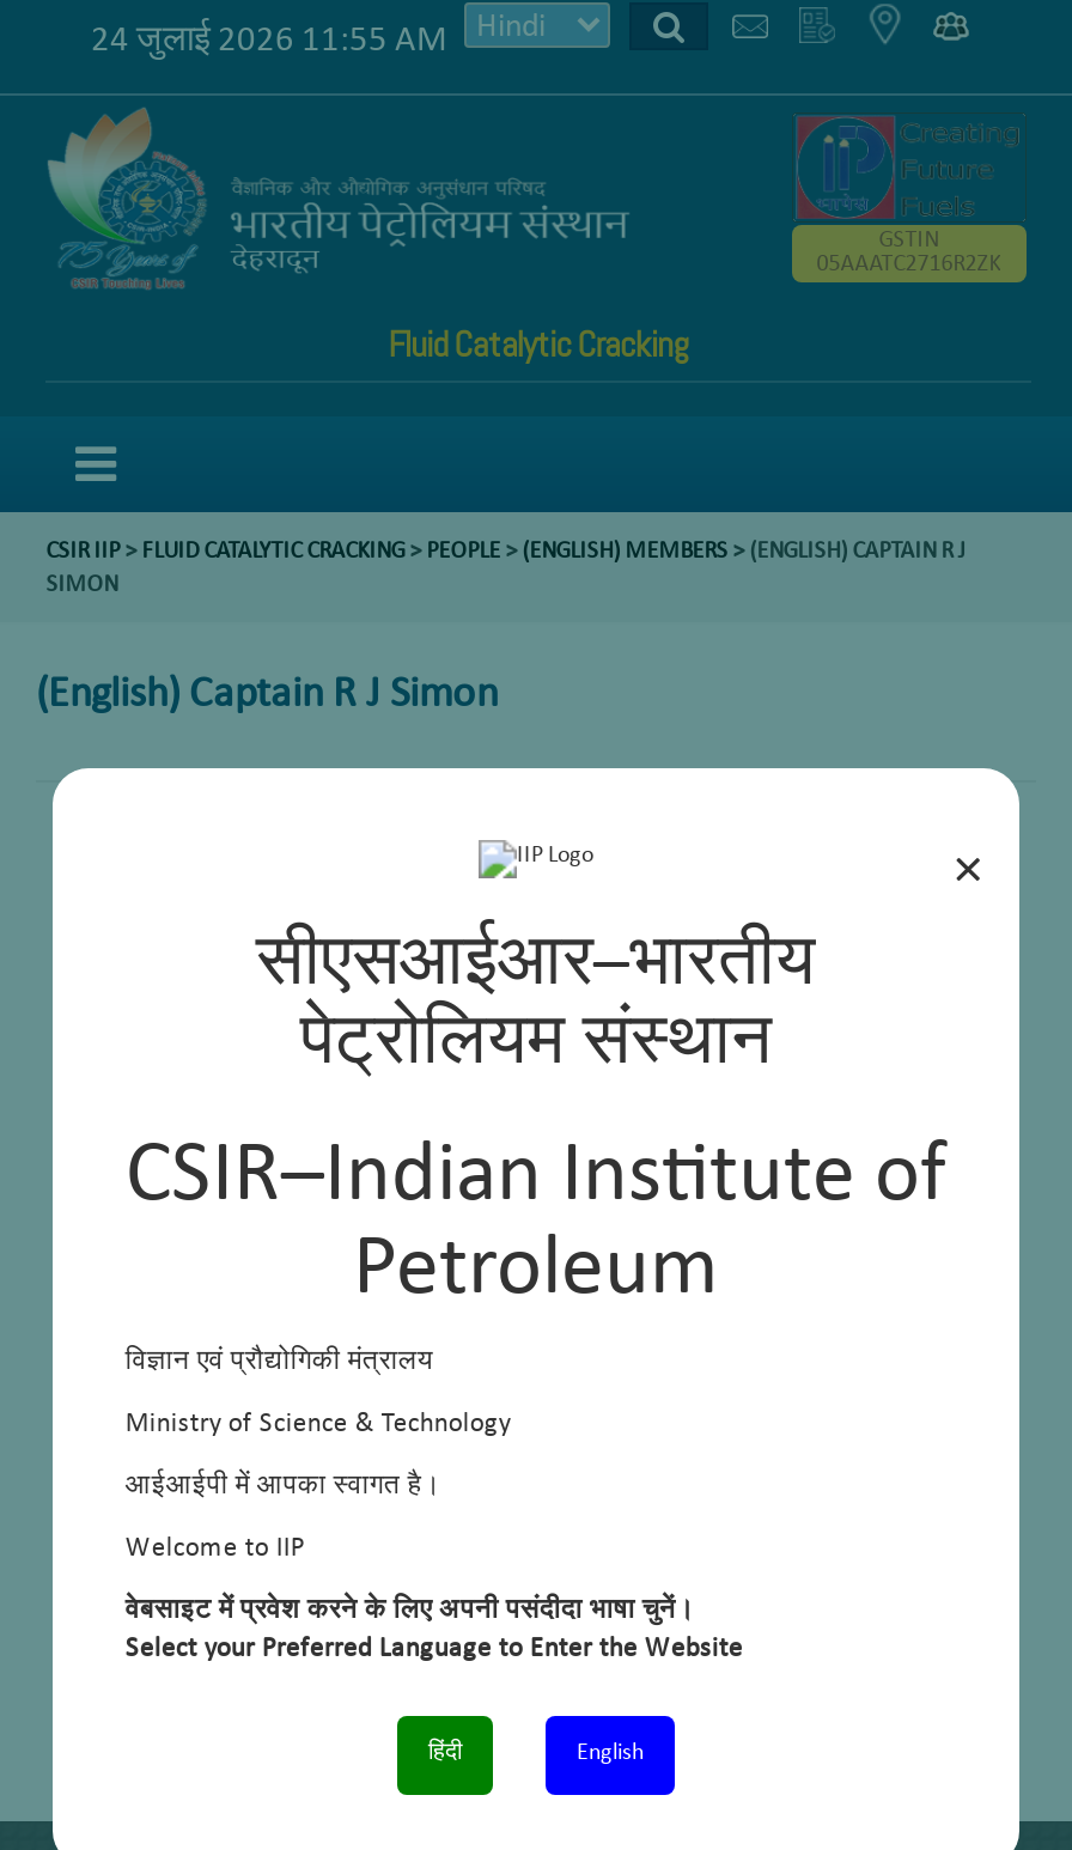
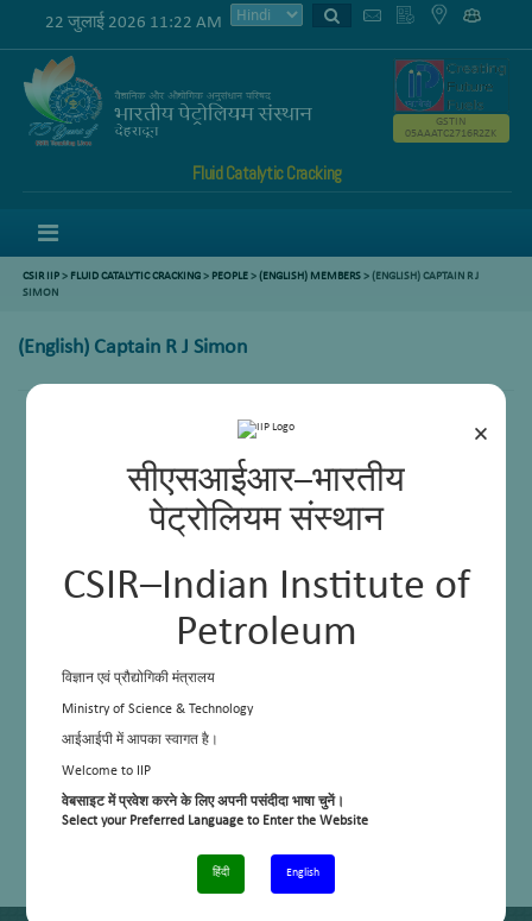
- 24 जुलाई 2026 11:55 AM
+ 22 जुलाई 2026 11:22 AM
